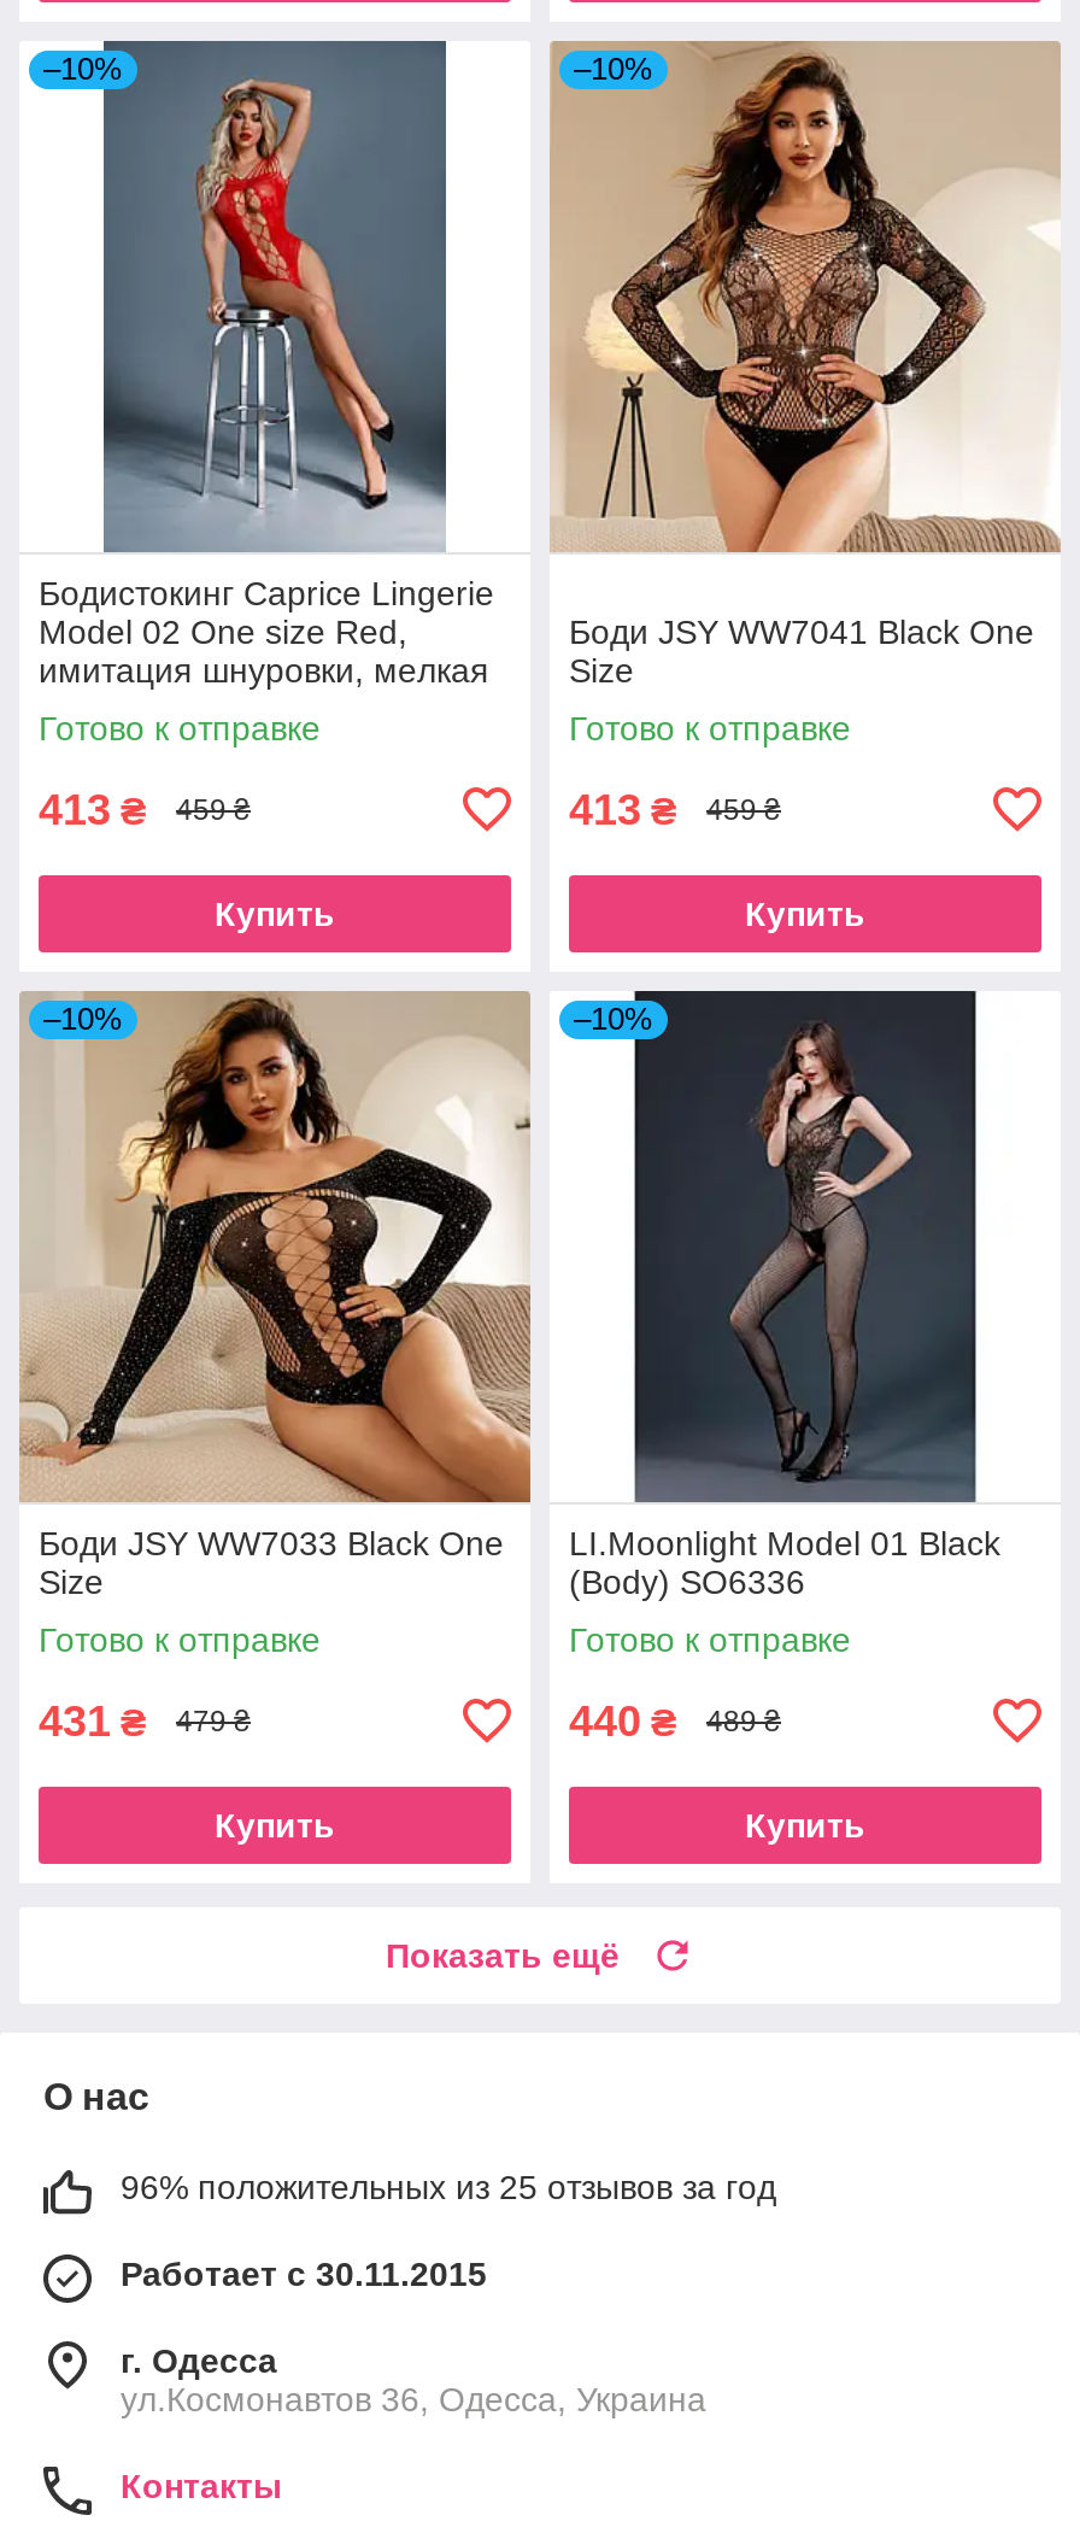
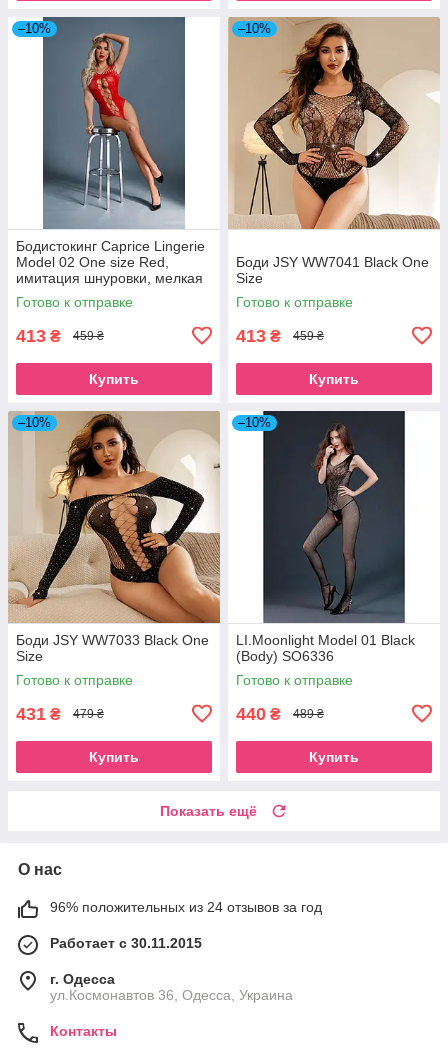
- 96% положительных из 25 отзывов за год
+ 96% положительных из 24 отзывов за год
